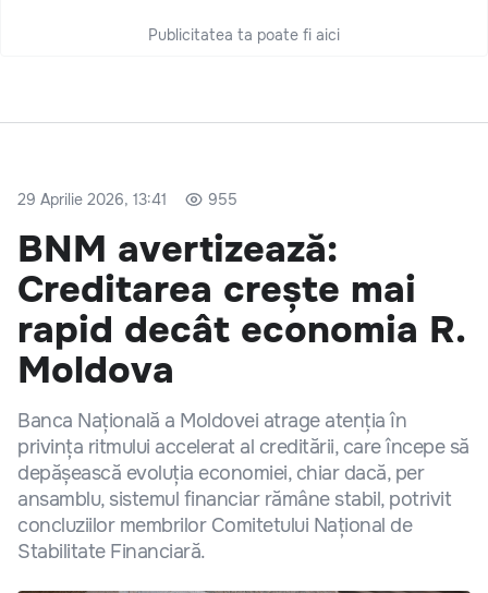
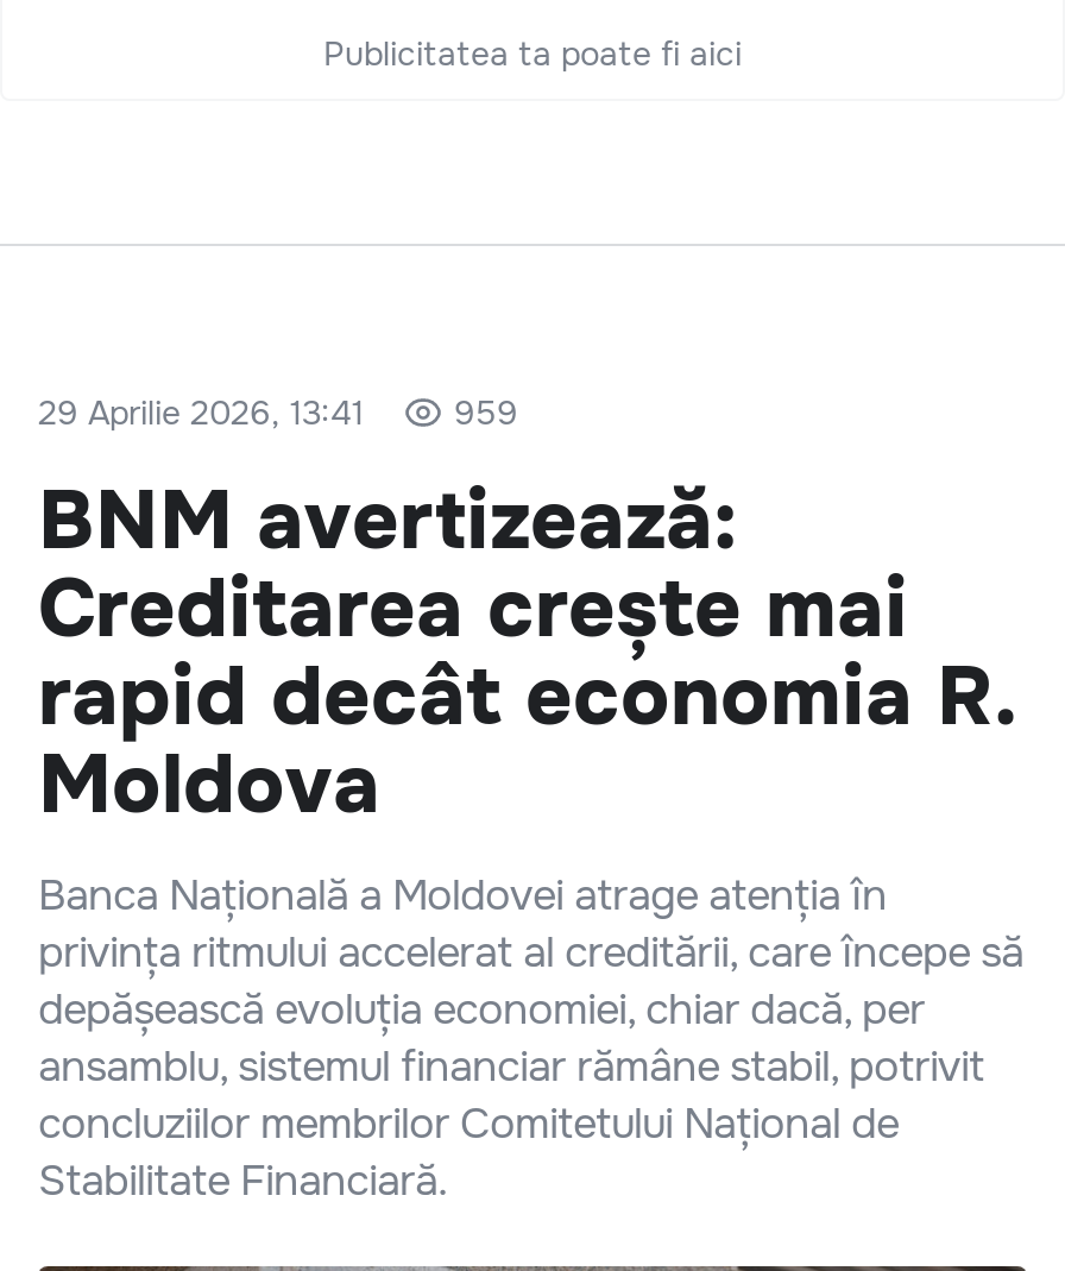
- 955
+ 959
